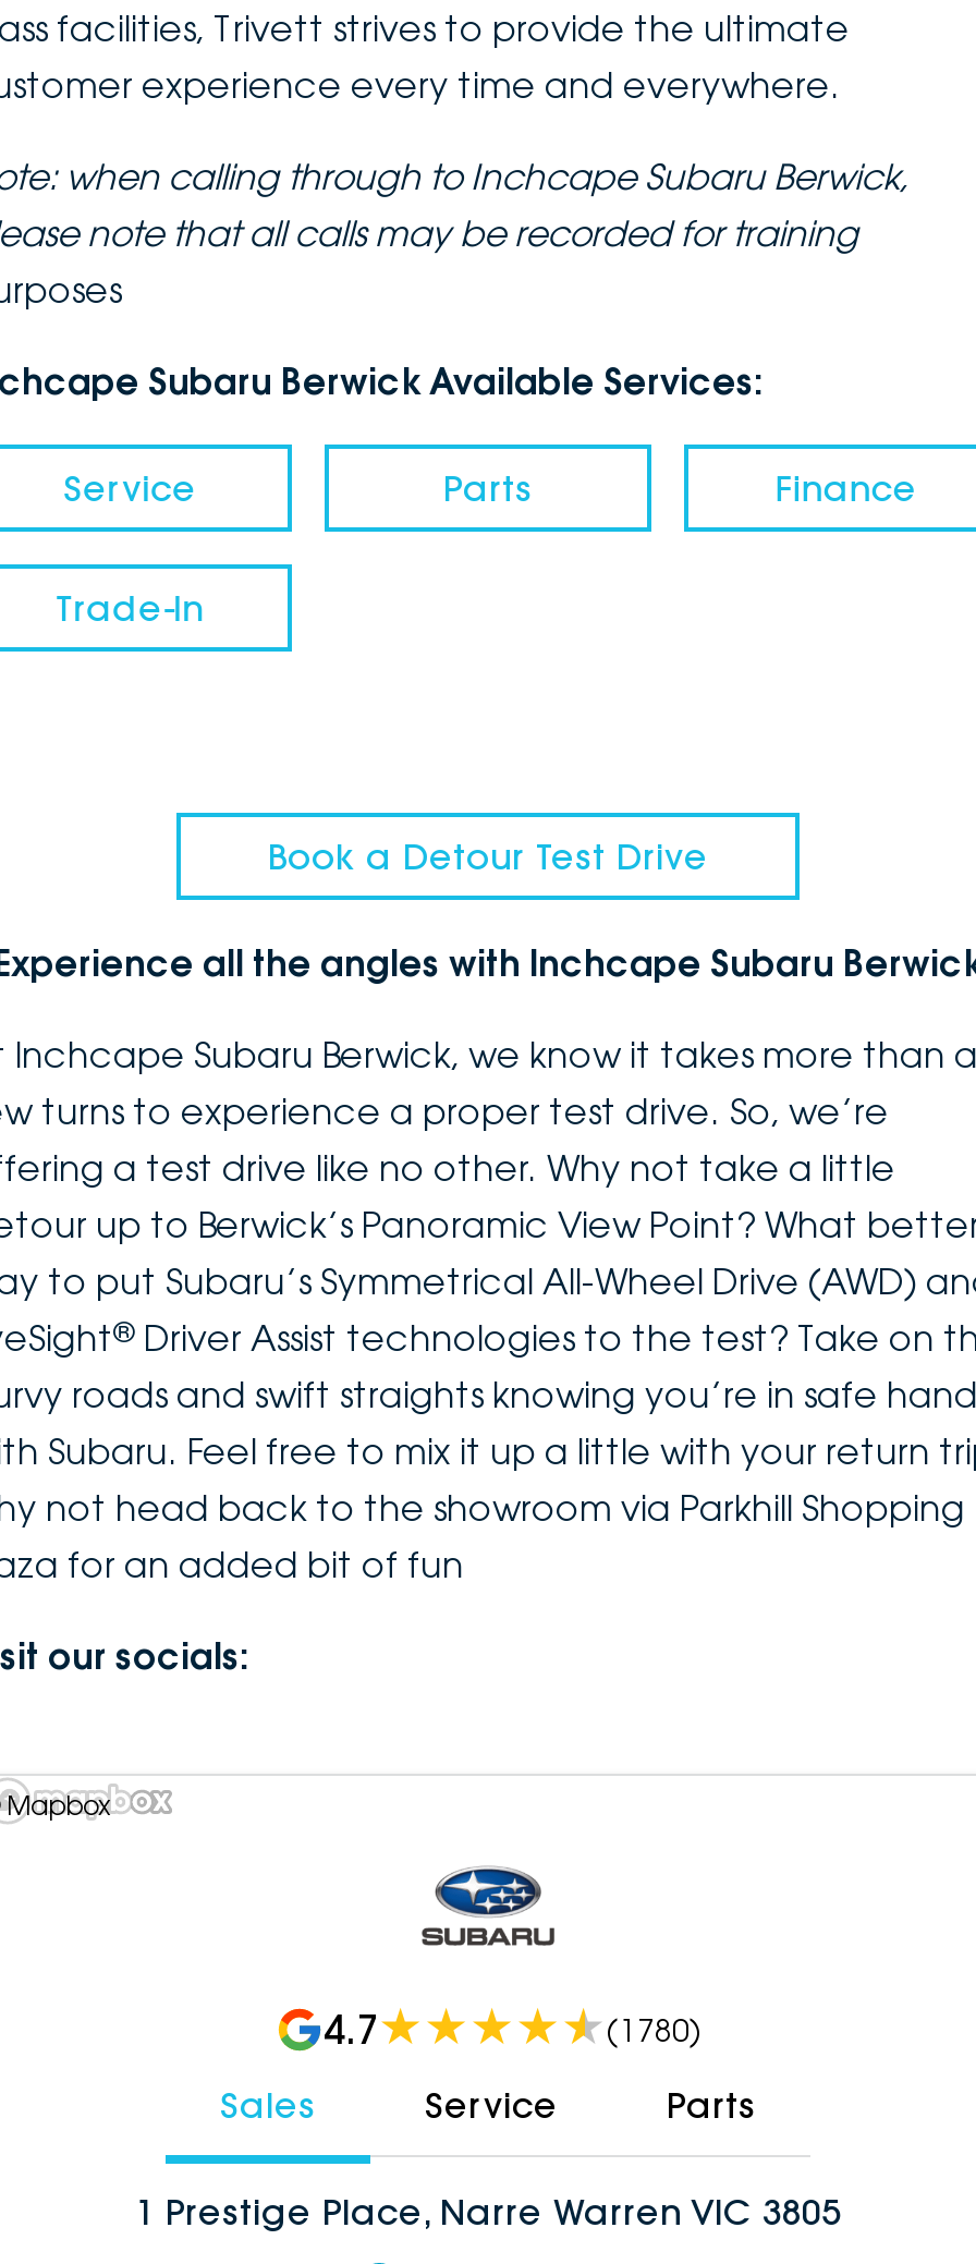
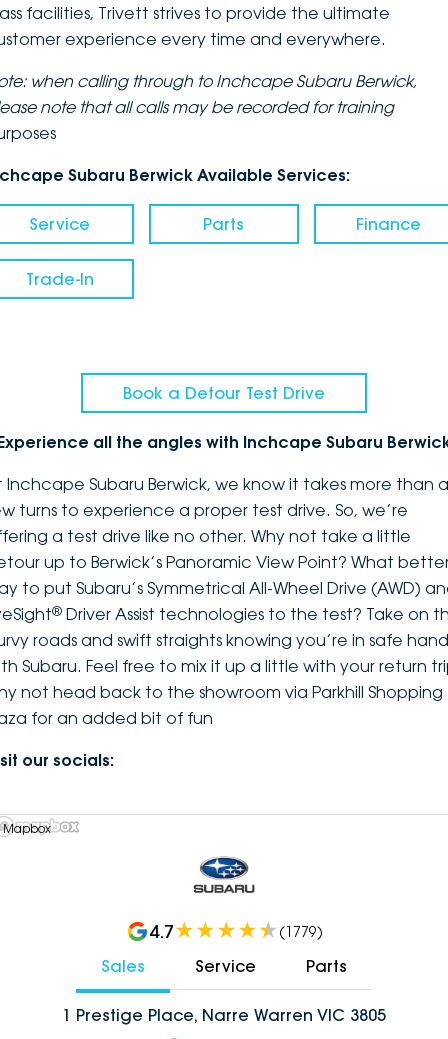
- (1780)
+ (1779)
